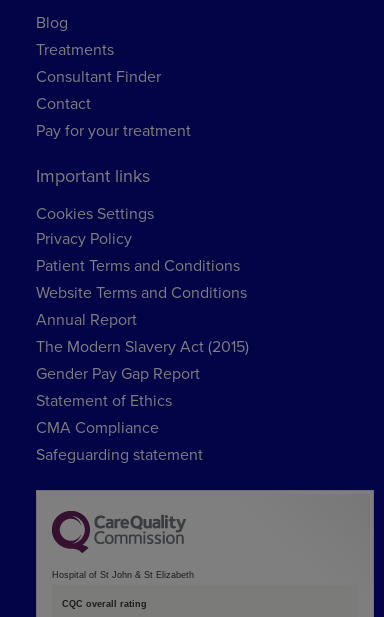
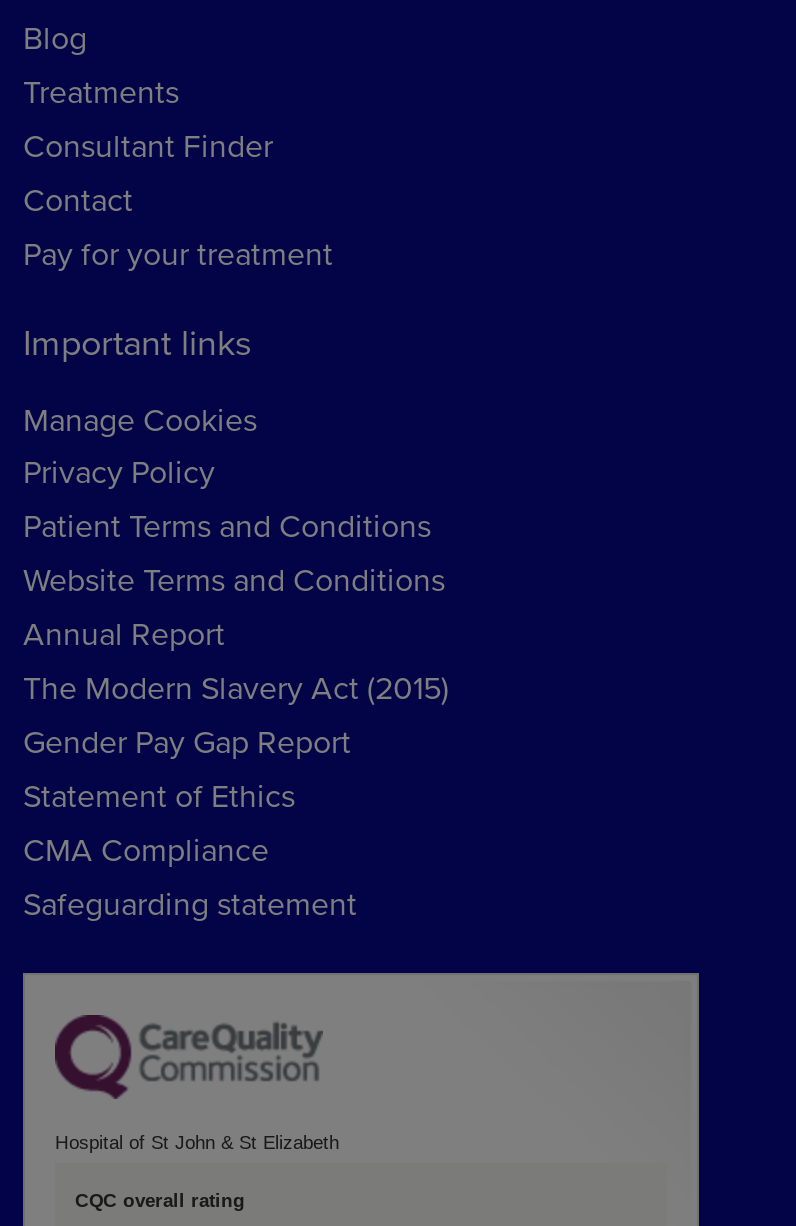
- Cookies Settings
+ Manage Cookies
